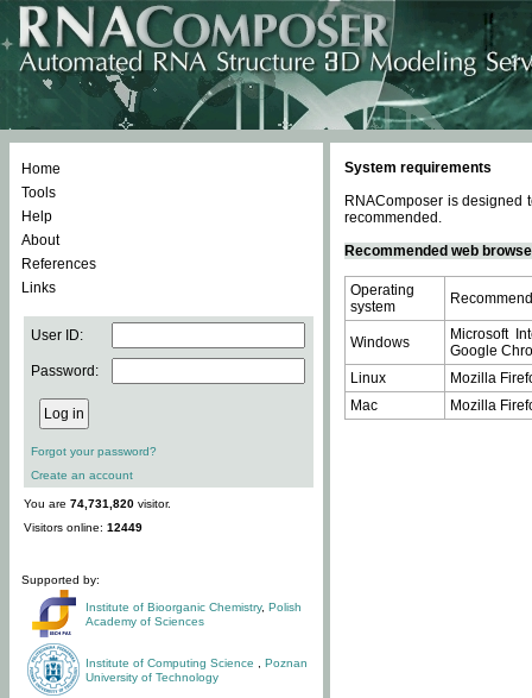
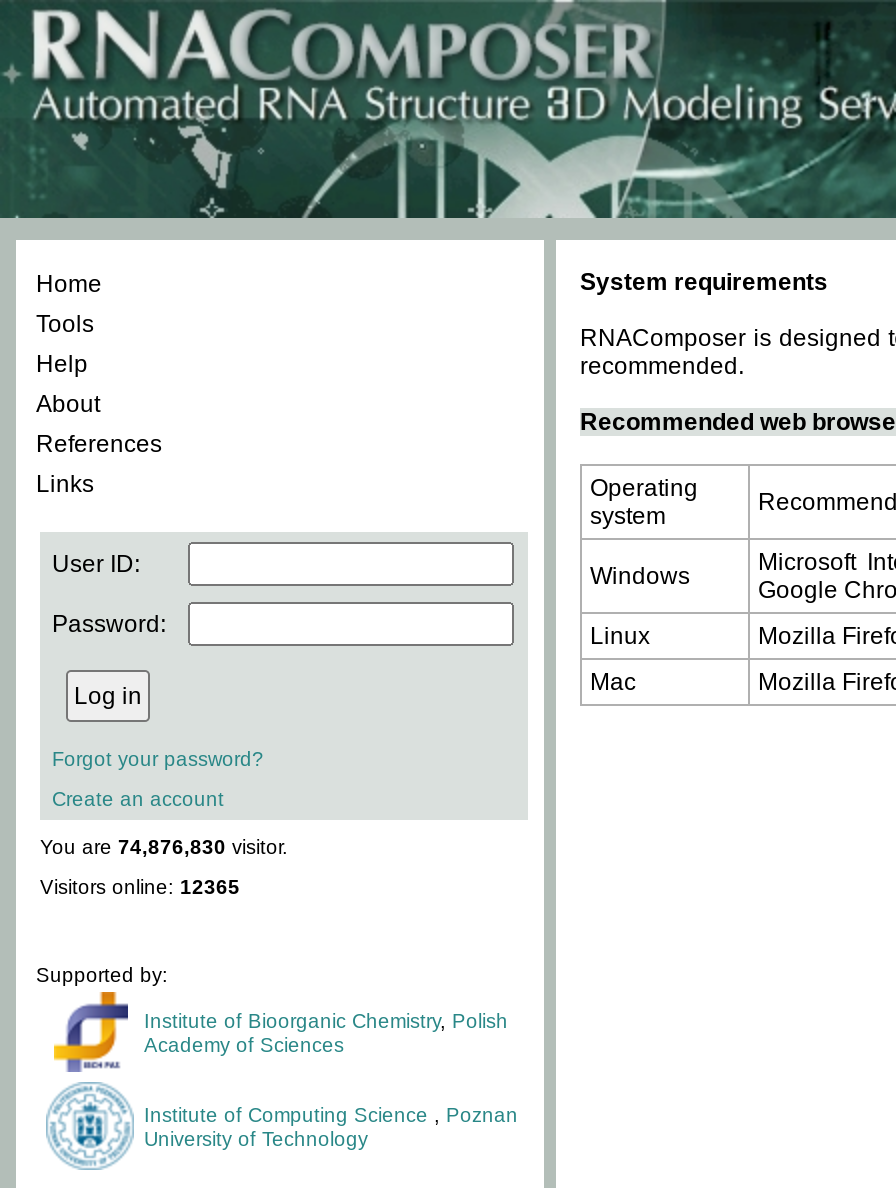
- You are 74,731,820 visitor.
+ You are 74,876,830 visitor.

- Visitors online: 12449
+ Visitors online: 12365
